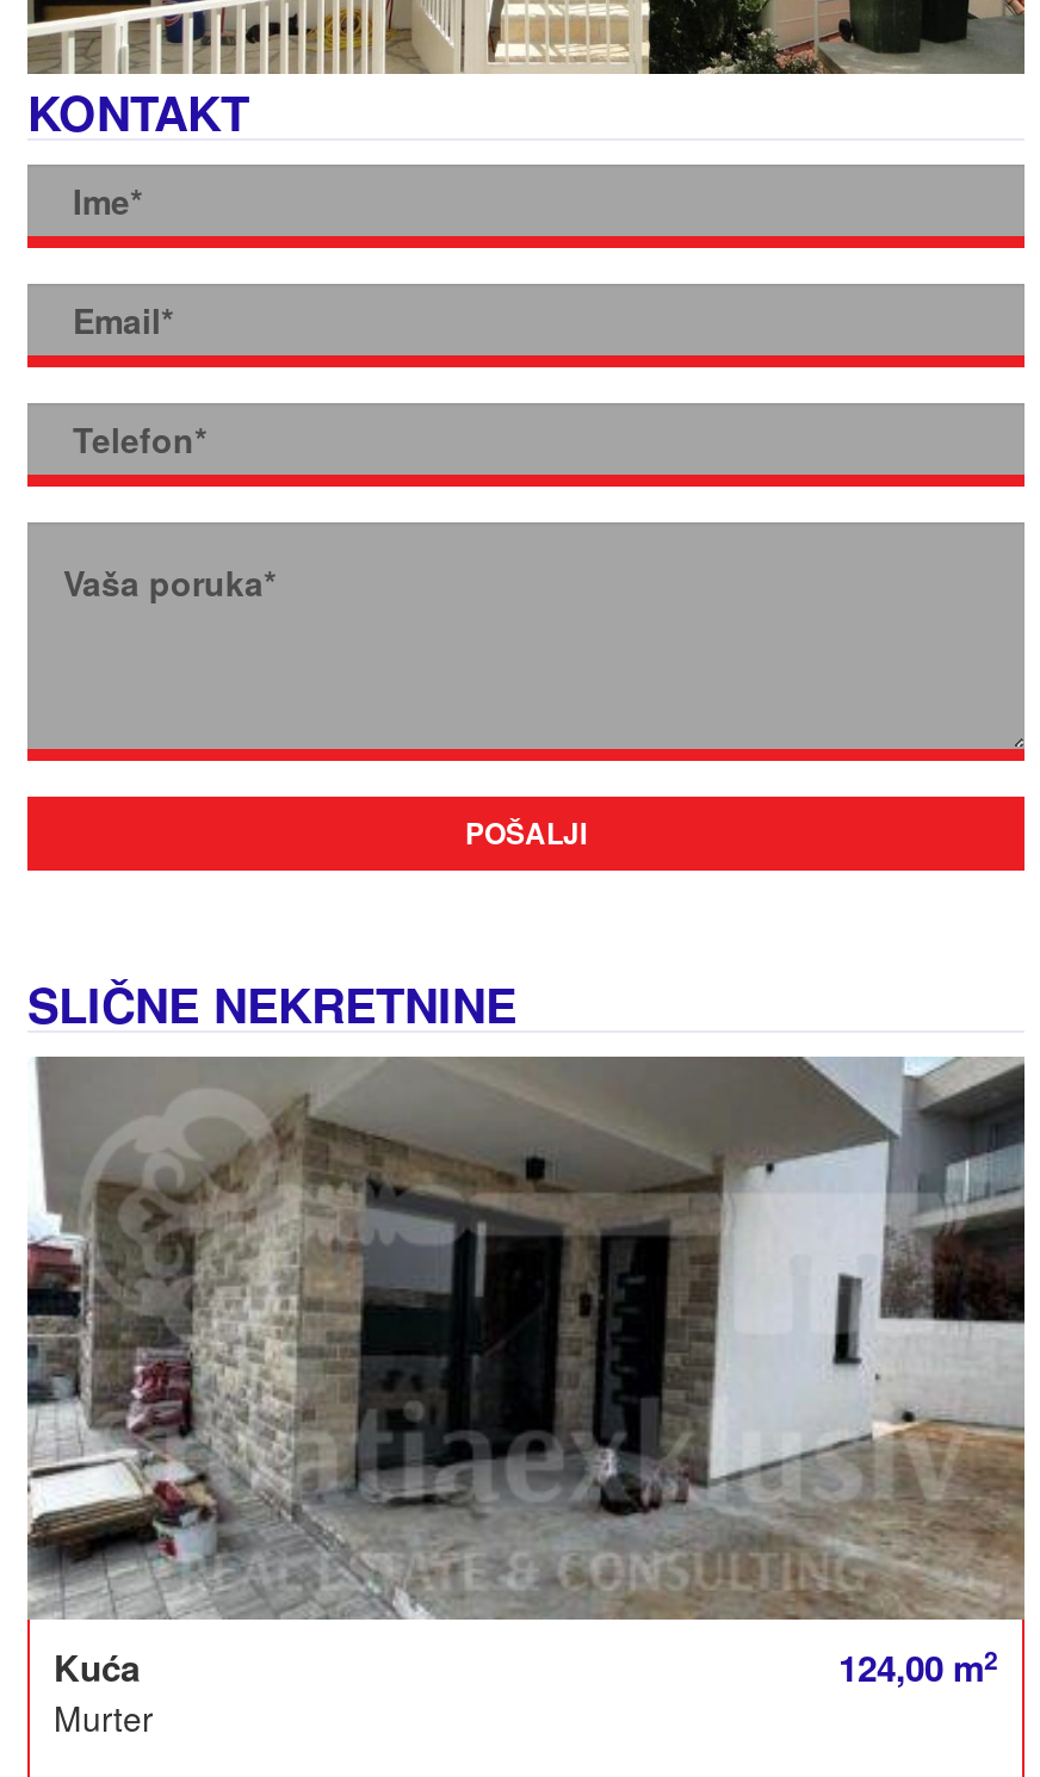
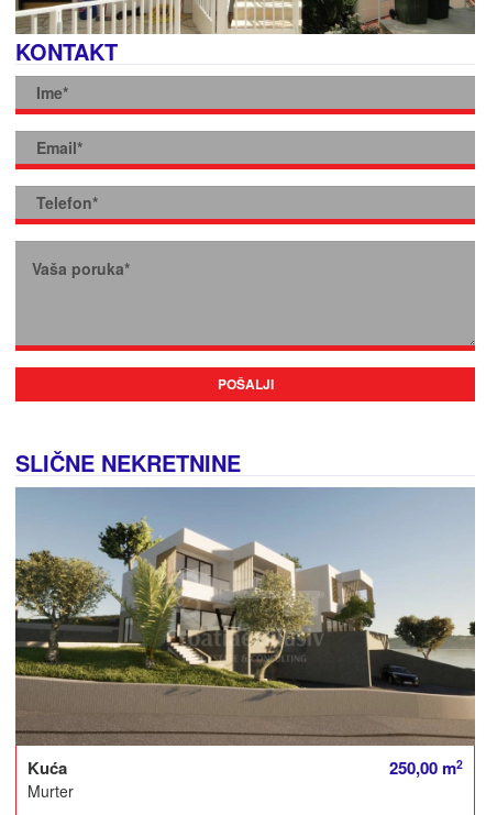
- [image]
- 124,00 m2
+ [image]
+ 250,00 m2
